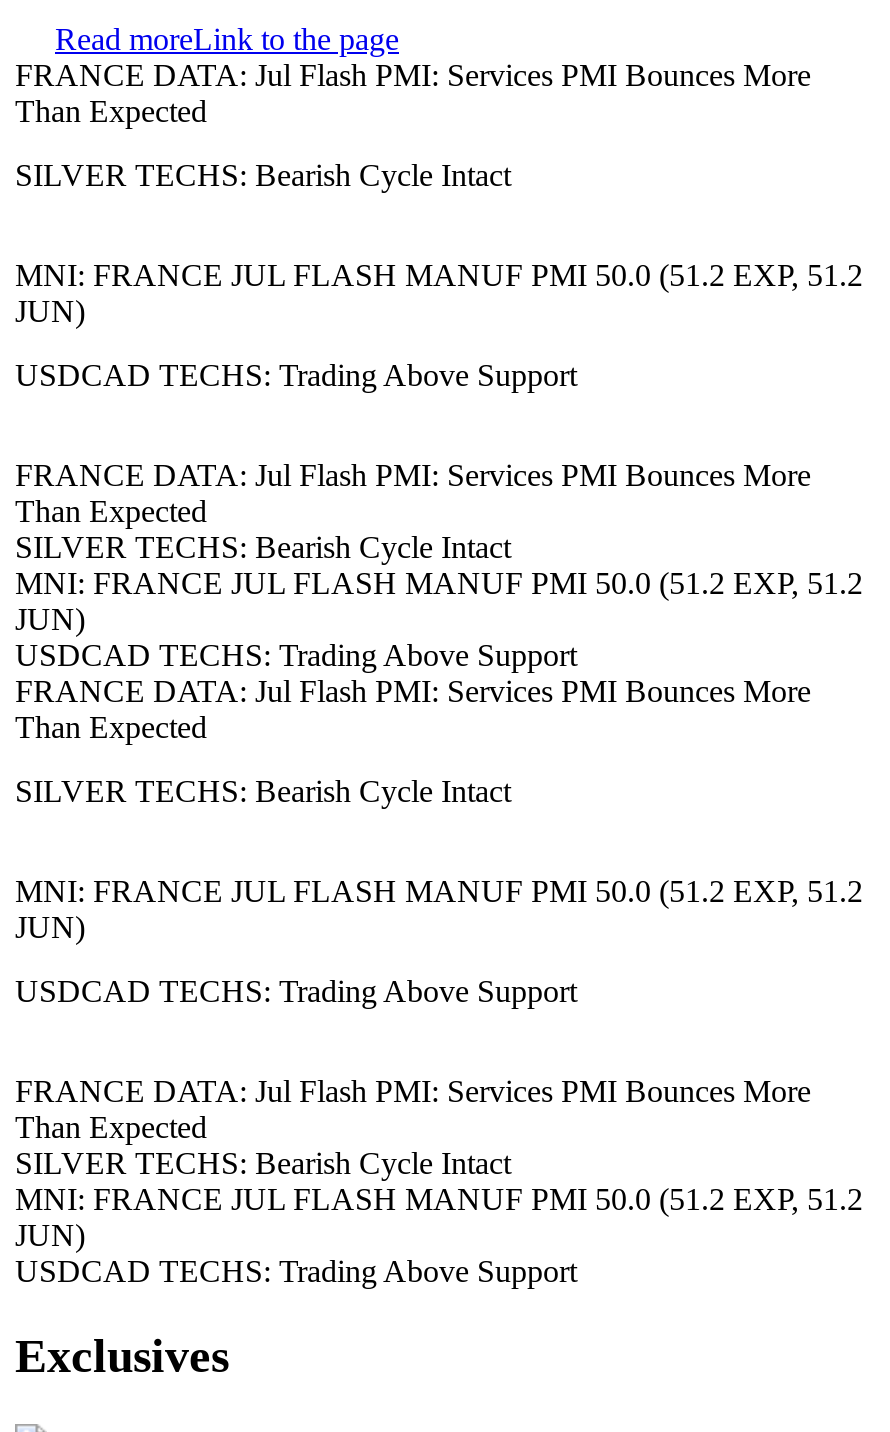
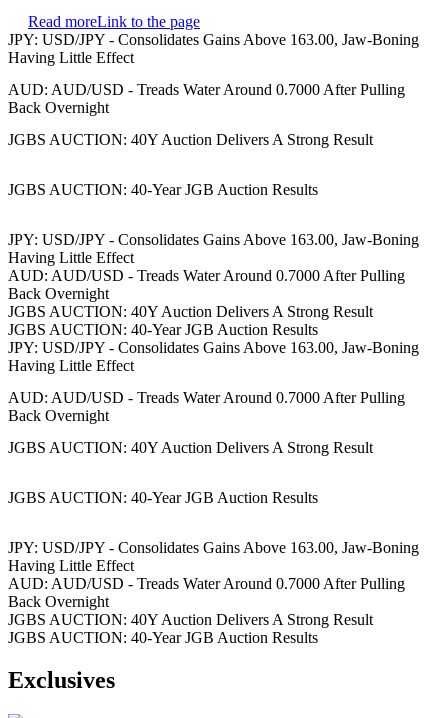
- FRANCE DATA: Jul Flash PMI: Services PMI Bounces More
- Than Expected
+ JPY: USD/JPY - Consolidates Gains Above 163.00, Jaw-Boning
+ Having Little Effect

- SILVER TECHS: Bearish Cycle Intact
+ AUD: AUD/USD - Treads Water Around 0.7000 After Pulling
+ Back Overnight

- MNI: FRANCE JUL FLASH MANUF PMI 50.0 (51.2 EXP, 51.2
- JUN)
+ JGBS AUCTION: 40Y Auction Delivers A Strong Result

- USDCAD TECHS: Trading Above Support
+ JGBS AUCTION: 40-Year JGB Auction Results

- FRANCE DATA: Jul Flash PMI: Services PMI Bounces More
- Than Expected
- SILVER TECHS: Bearish Cycle Intact
- MNI: FRANCE JUL FLASH MANUF PMI 50.0 (51.2 EXP, 51.2
- JUN)
- USDCAD TECHS: Trading Above Support
- FRANCE DATA: Jul Flash PMI: Services PMI Bounces More
- Than Expected
+ JPY: USD/JPY - Consolidates Gains Above 163.00, Jaw-Boning
+ Having Little Effect
+ AUD: AUD/USD - Treads Water Around 0.7000 After Pulling
+ Back Overnight
+ JGBS AUCTION: 40Y Auction Delivers A Strong Result
+ JGBS AUCTION: 40-Year JGB Auction Results
+ JPY: USD/JPY - Consolidates Gains Above 163.00, Jaw-Boning
+ Having Little Effect

- SILVER TECHS: Bearish Cycle Intact
+ AUD: AUD/USD - Treads Water Around 0.7000 After Pulling
+ Back Overnight

- MNI: FRANCE JUL FLASH MANUF PMI 50.0 (51.2 EXP, 51.2
- JUN)
+ JGBS AUCTION: 40Y Auction Delivers A Strong Result

- USDCAD TECHS: Trading Above Support
+ JGBS AUCTION: 40-Year JGB Auction Results

- FRANCE DATA: Jul Flash PMI: Services PMI Bounces More
- Than Expected
- SILVER TECHS: Bearish Cycle Intact
- MNI: FRANCE JUL FLASH MANUF PMI 50.0 (51.2 EXP, 51.2
- JUN)
- USDCAD TECHS: Trading Above Support
+ JPY: USD/JPY - Consolidates Gains Above 163.00, Jaw-Boning
+ Having Little Effect
+ AUD: AUD/USD - Treads Water Around 0.7000 After Pulling
+ Back Overnight
+ JGBS AUCTION: 40Y Auction Delivers A Strong Result
+ JGBS AUCTION: 40-Year JGB Auction Results
